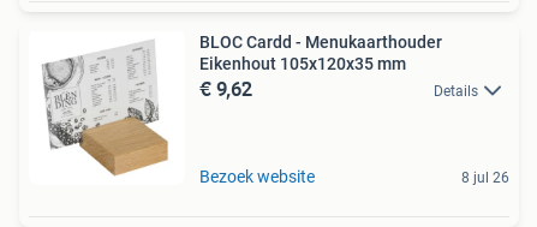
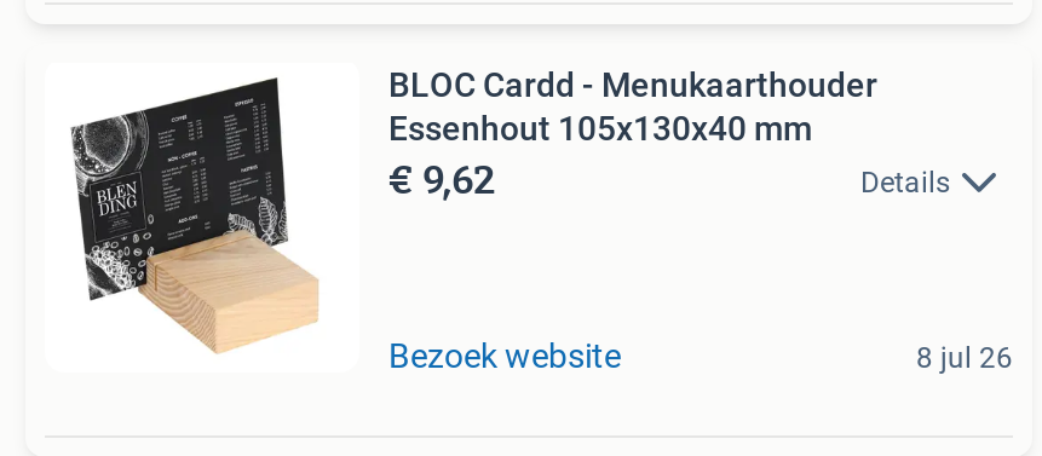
- [image]
- Eikenhout 105x120x35 mm
+ [image]
+ Essenhout 105x130x40 mm
